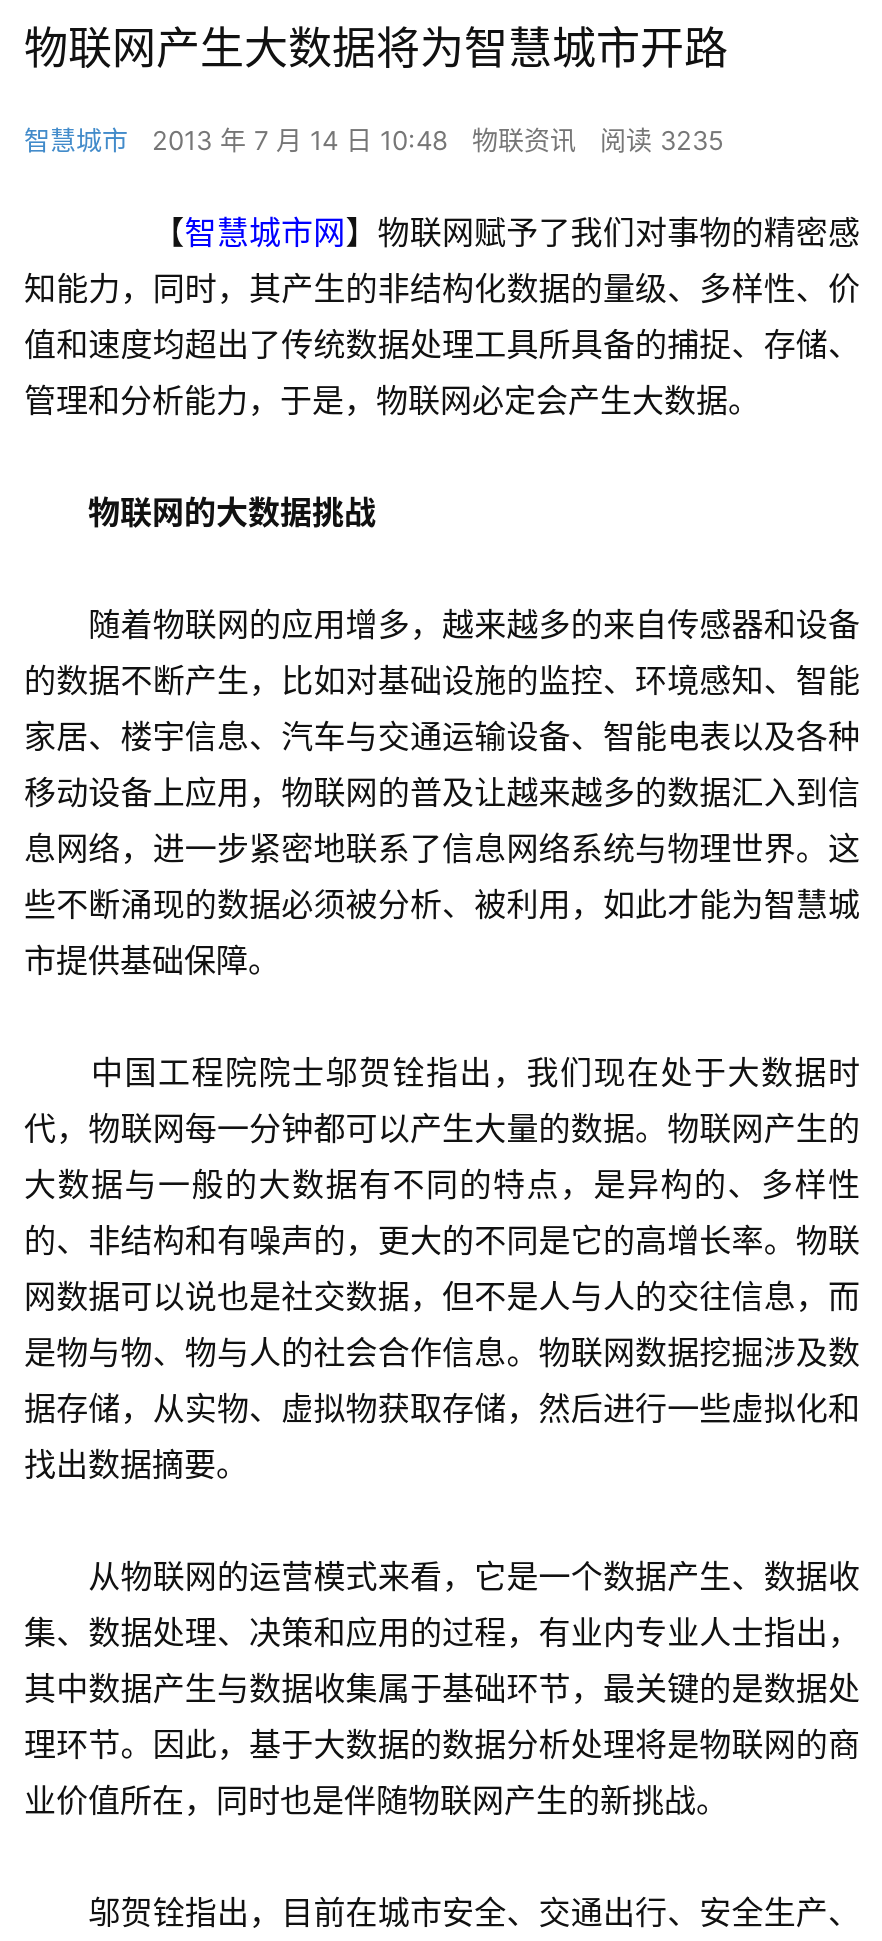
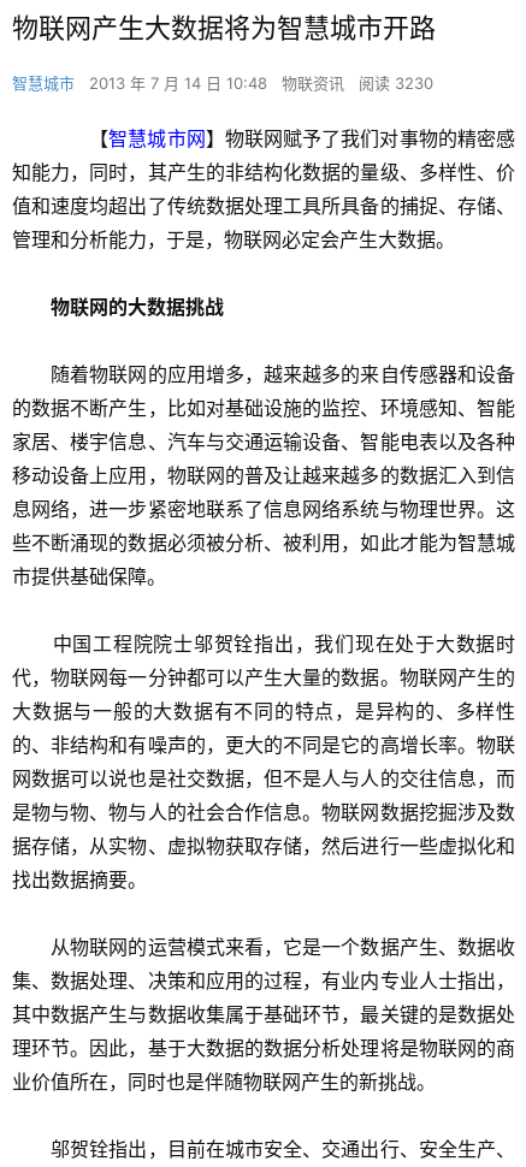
- 智慧城市 2013 年 7 月 14 日 10:48 物联资讯 阅读 3235
+ 智慧城市 2013 年 7 月 14 日 10:48 物联资讯 阅读 3230
